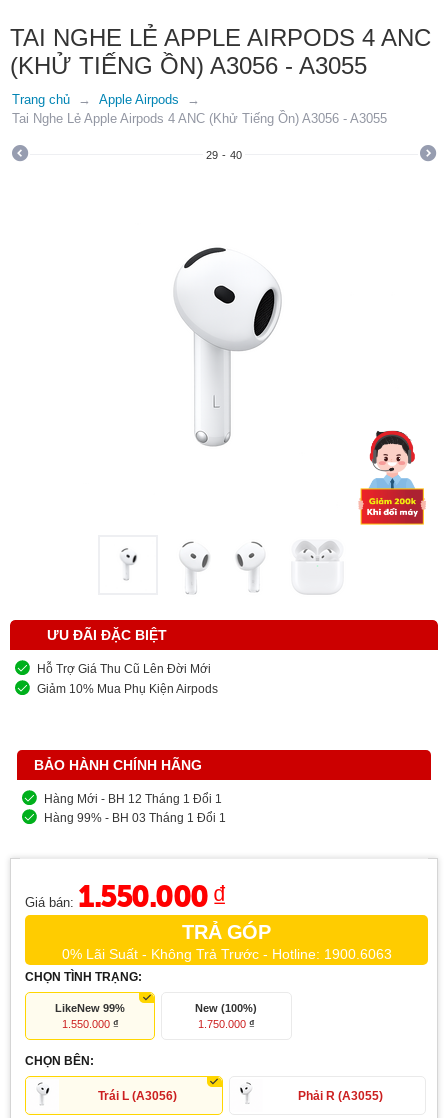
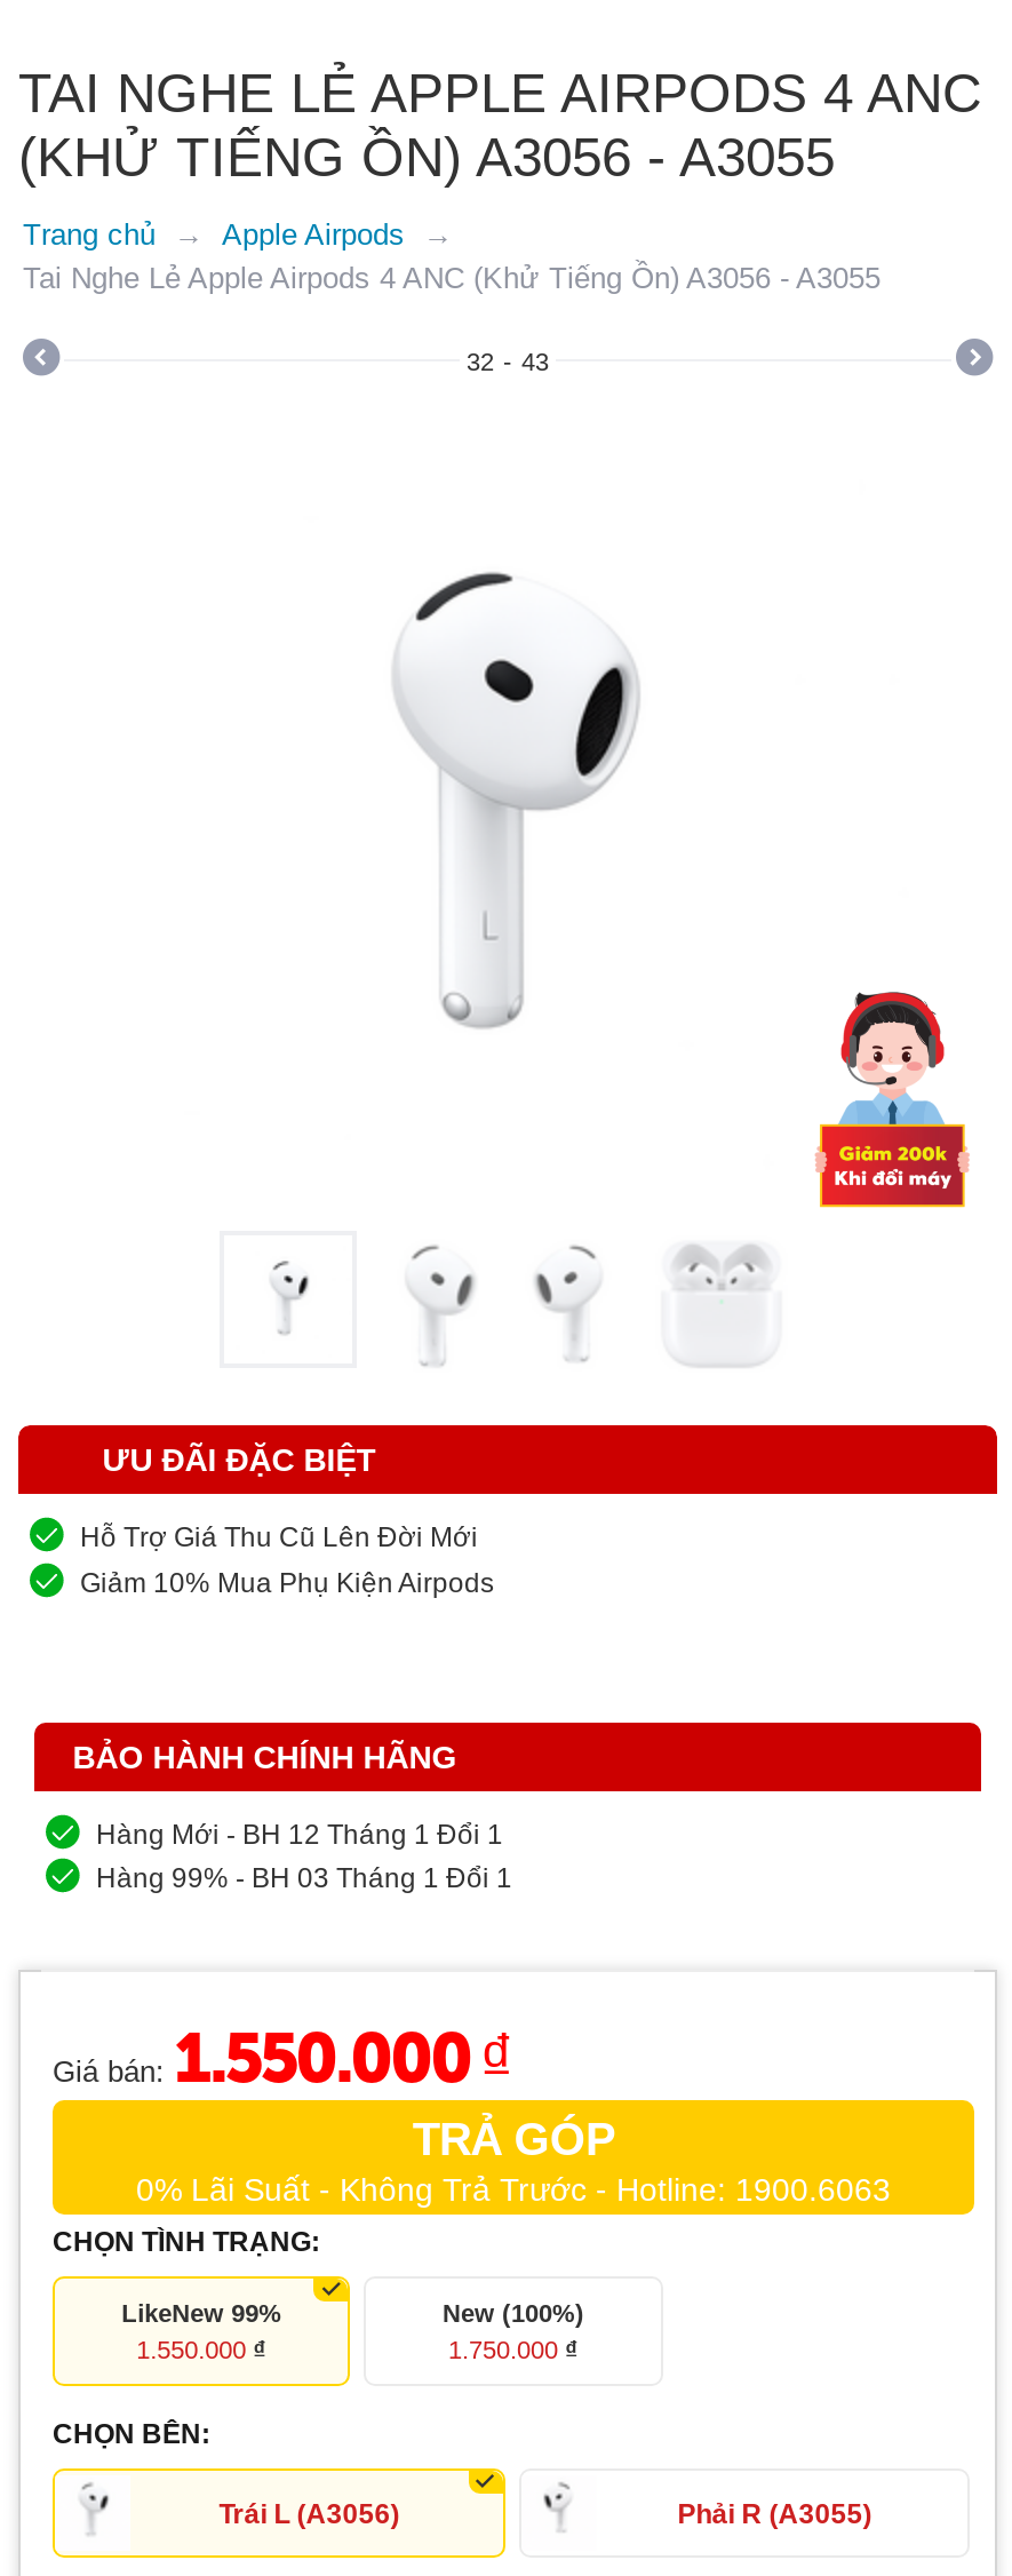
- 29 - 40
+ 32 - 43
